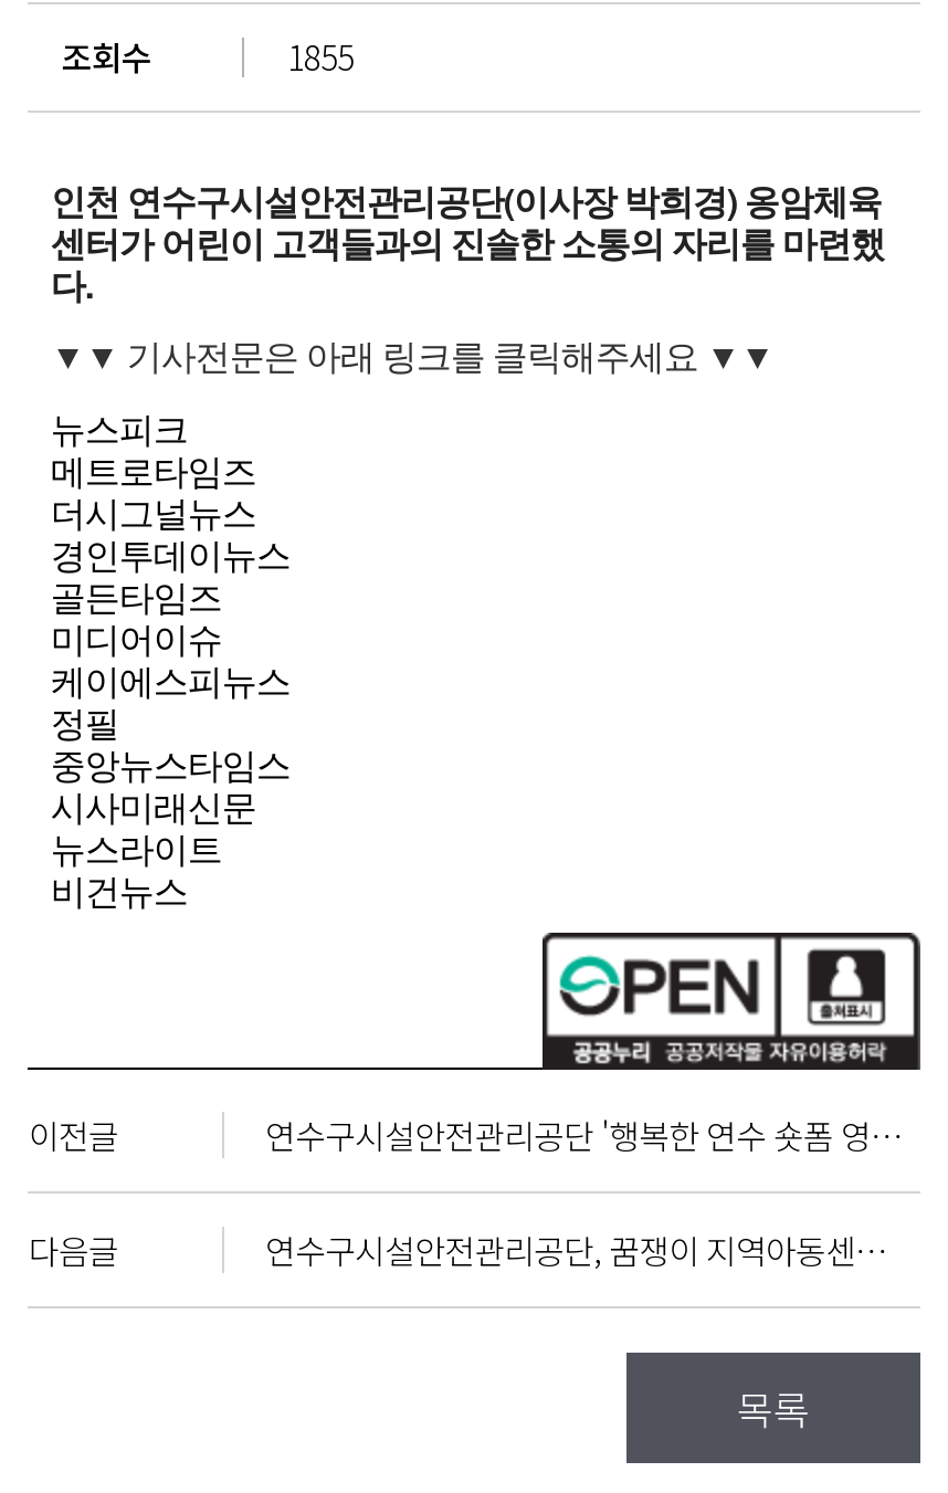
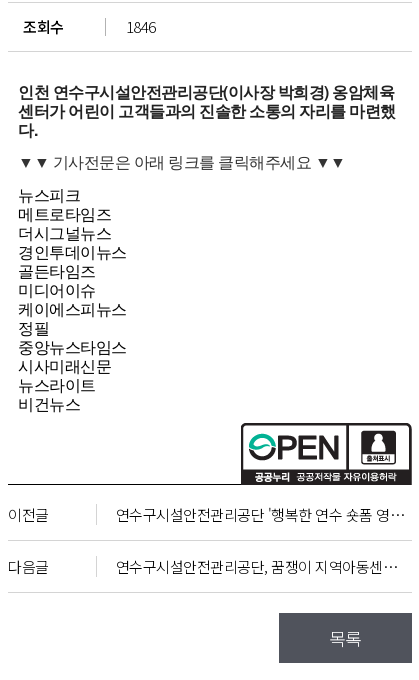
- 1855
+ 1846
